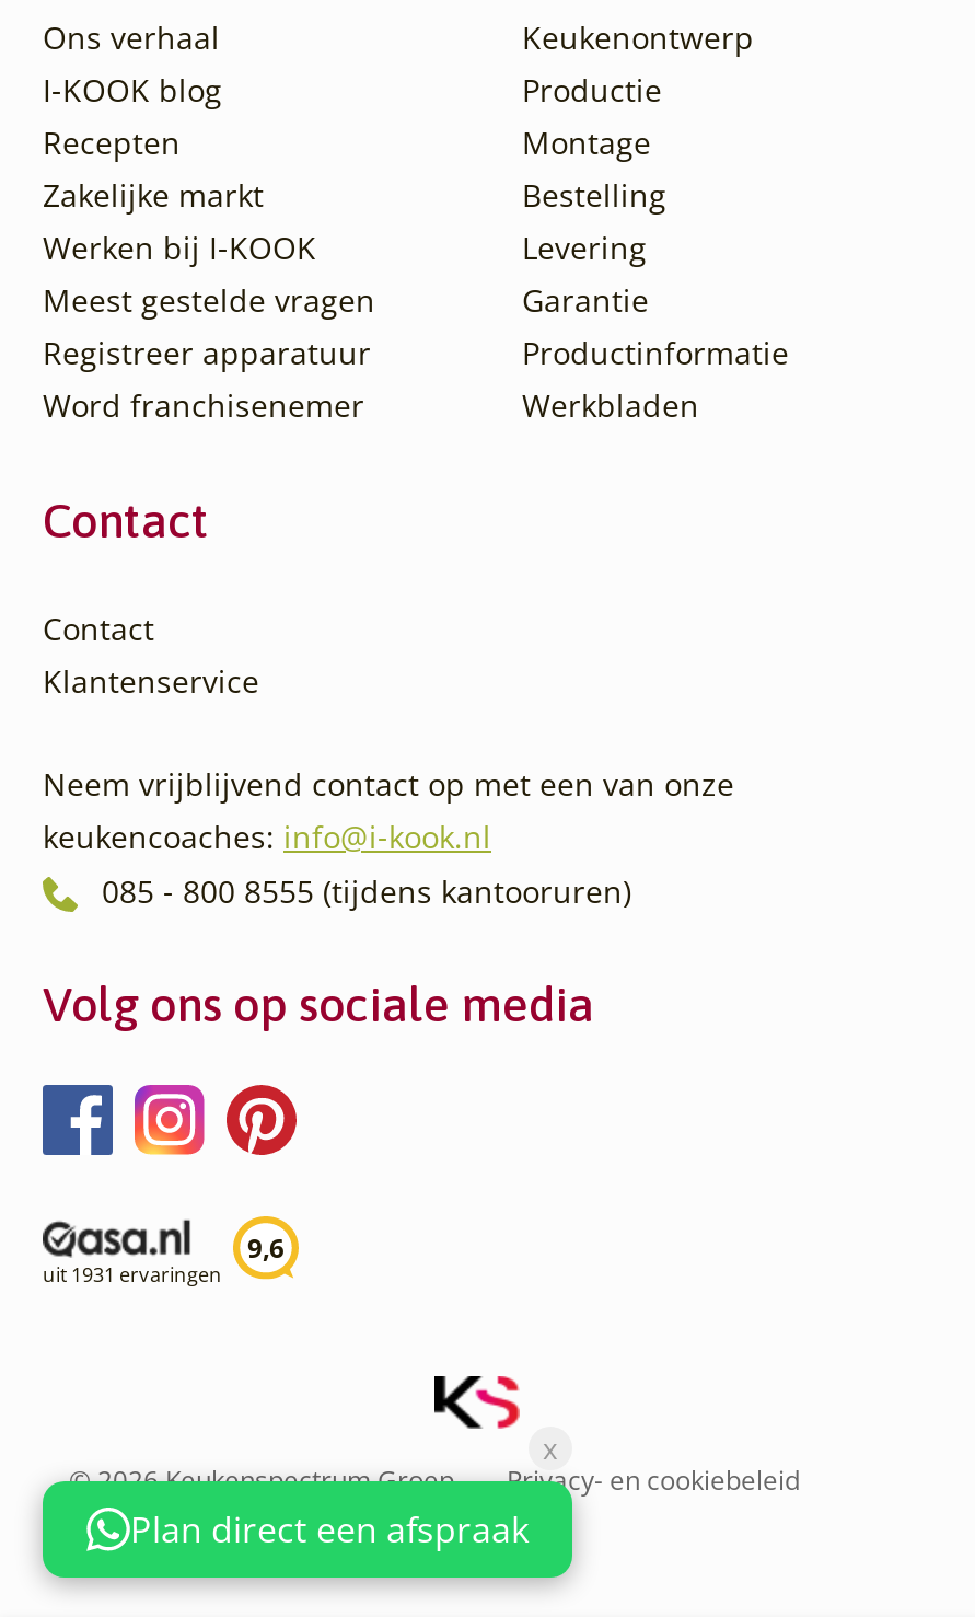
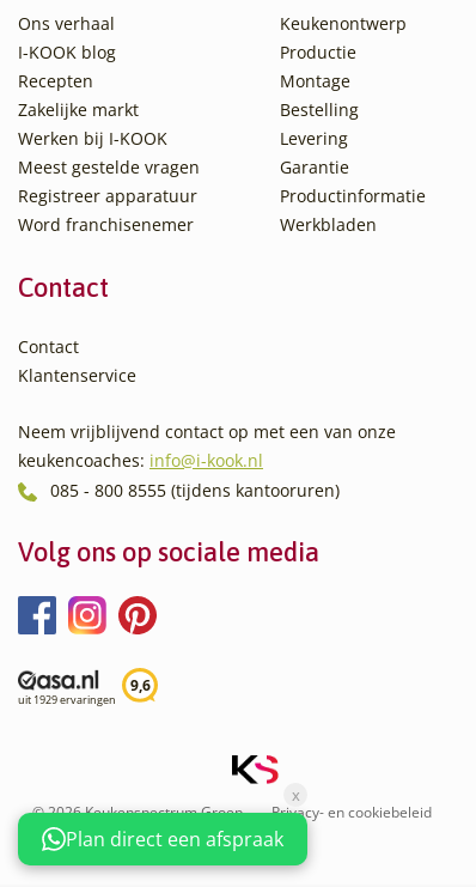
- uit 1931 ervaringen
+ uit 1929 ervaringen
